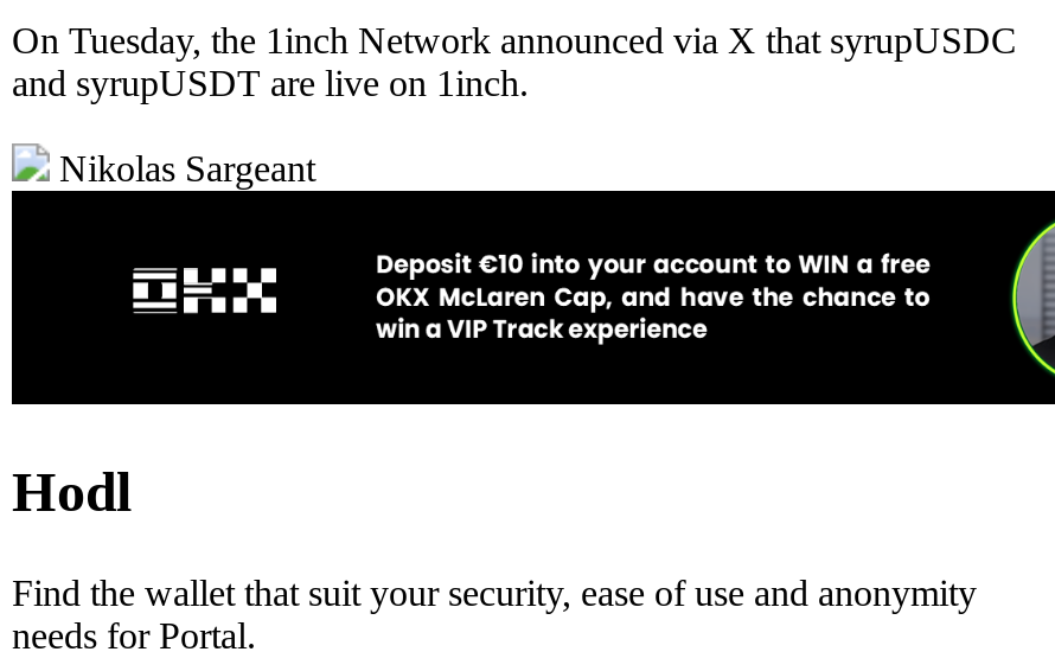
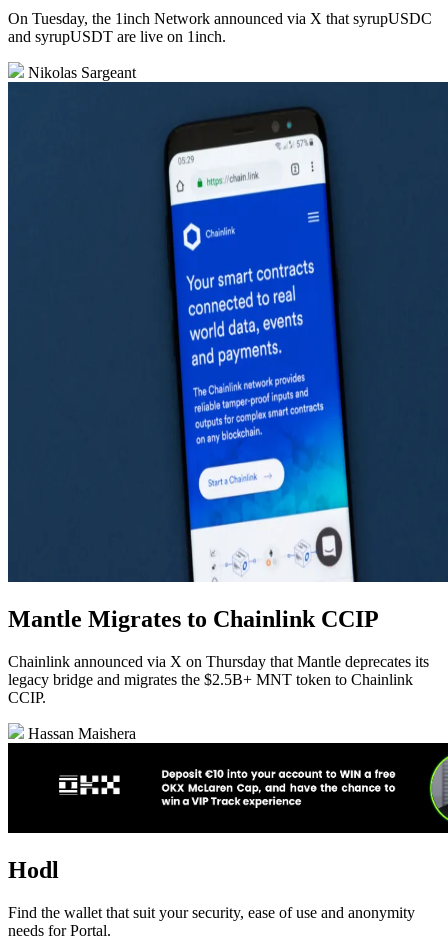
+ [image]
+ Mantle Migrates to Chainlink CCIP
+ Chainlink announced via X on Thursday that Mantle deprecates its
+ legacy bridge and migrates the $2.5B+ MNT token to Chainlink
+ CCIP.
+ Hassan Maishera
